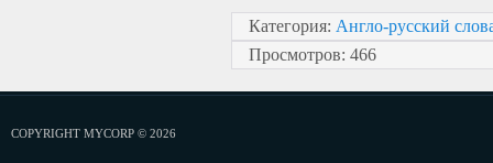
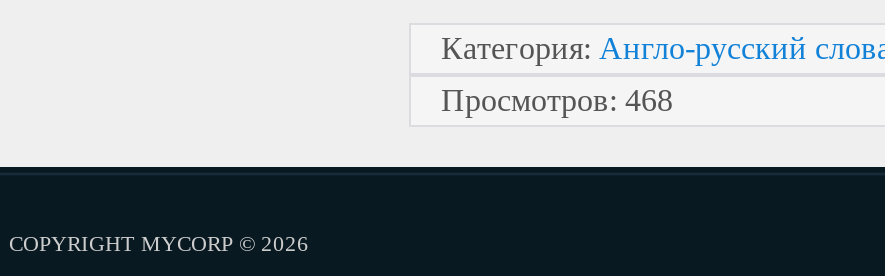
- Просмотров: 466
+ Просмотров: 468
